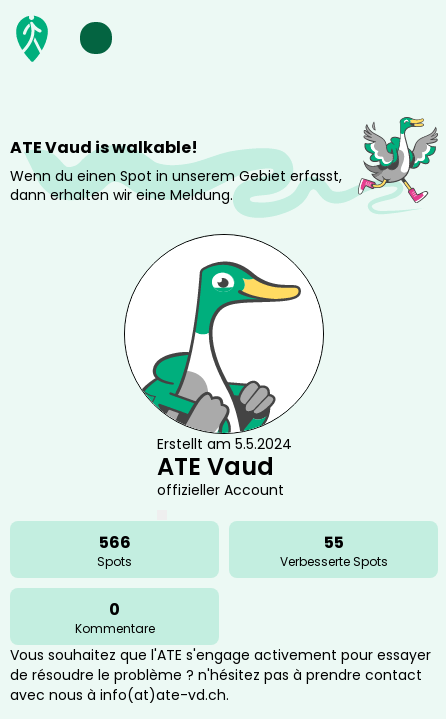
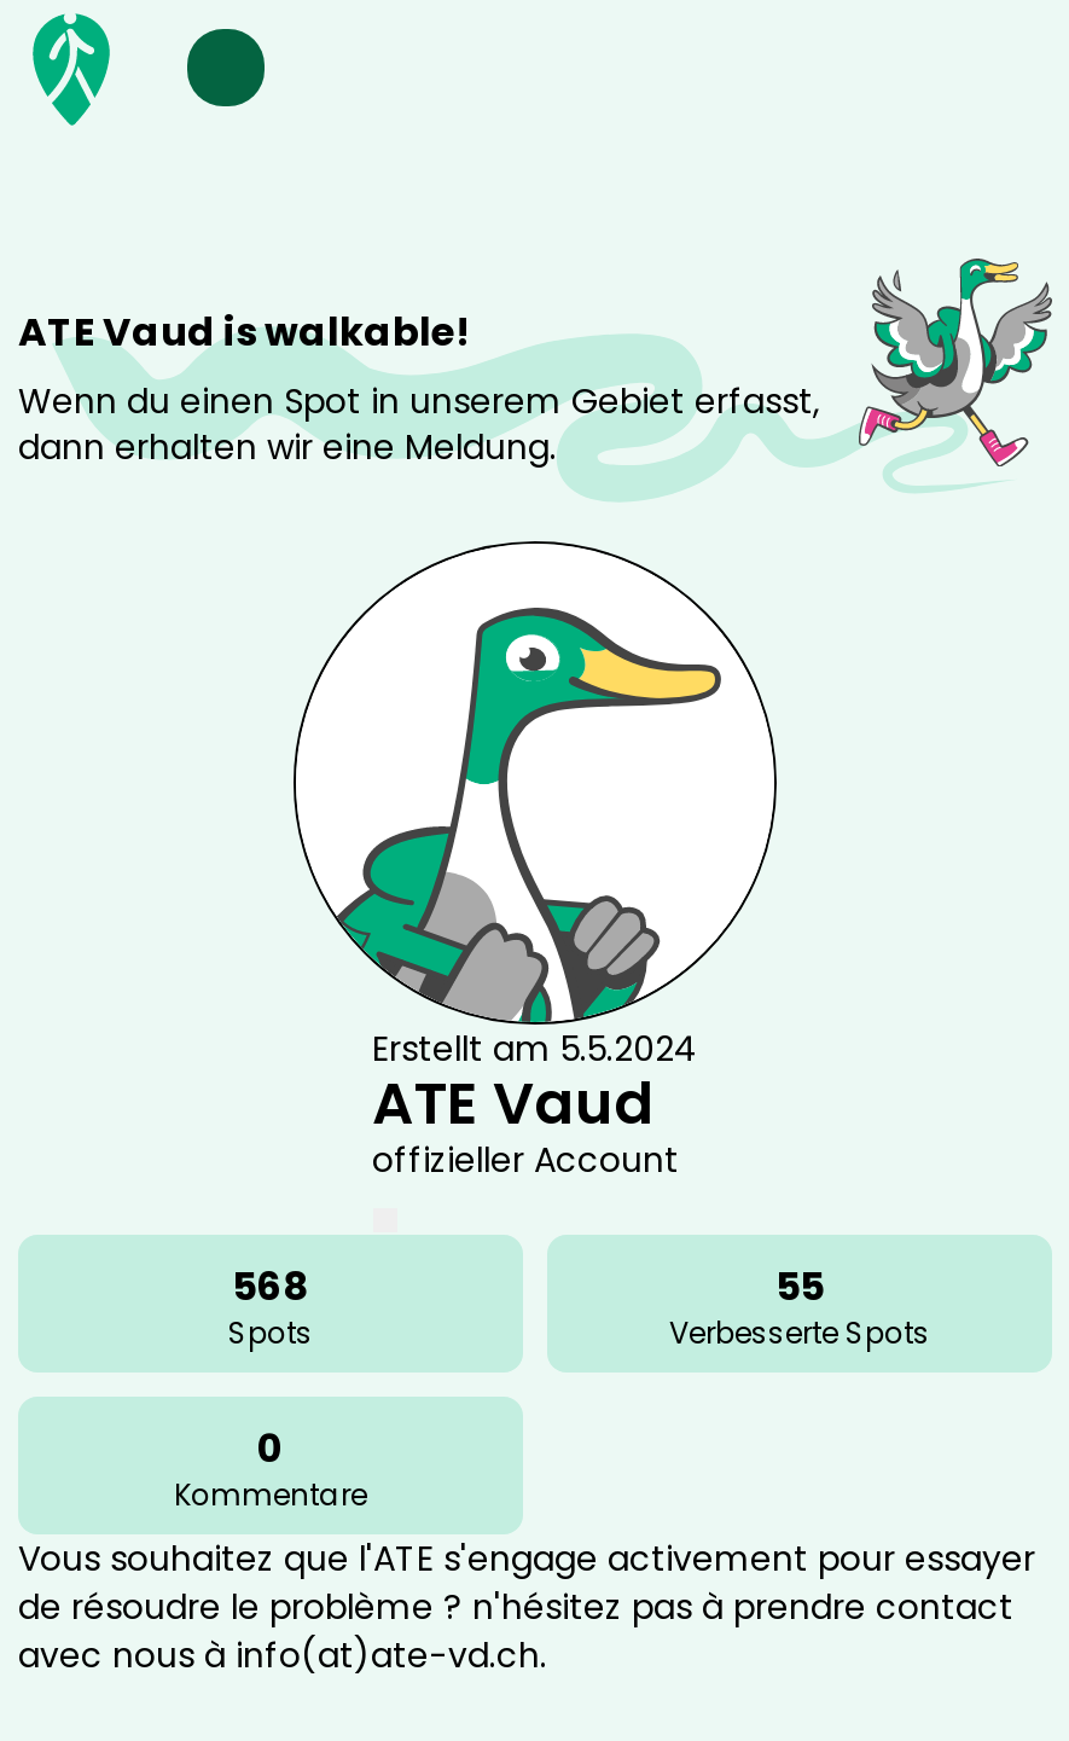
- 566
+ 568
